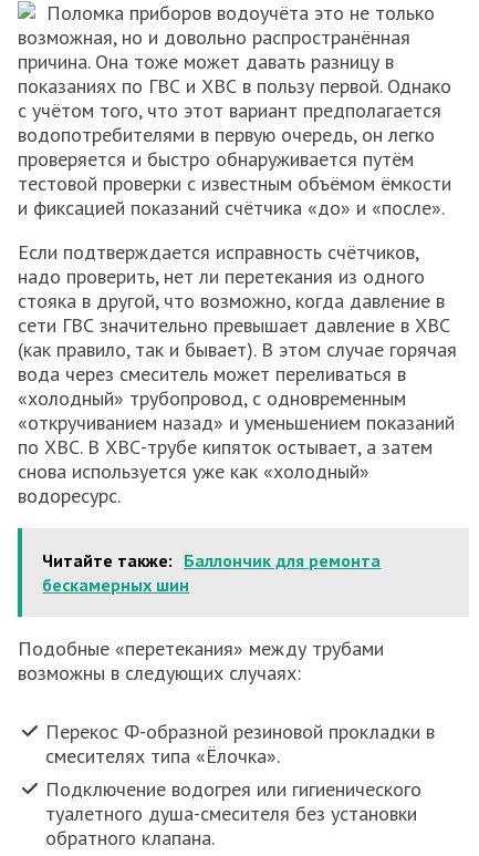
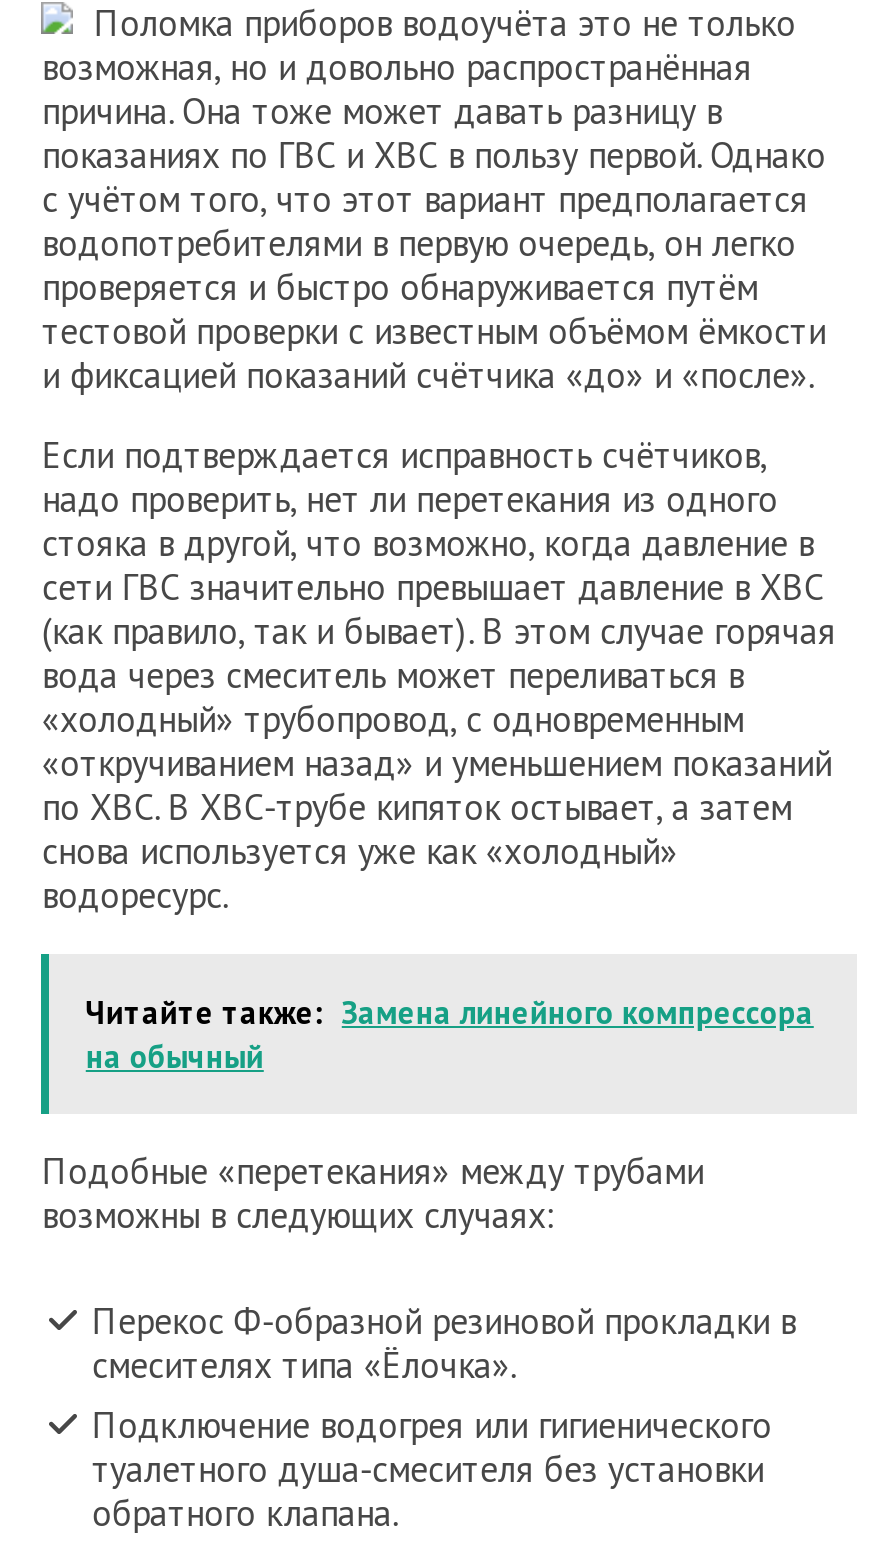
- Читайте также: Баллончик для ремонта
- бескамерных шин
+ Читайте также: Замена линейного компрессора
+ на обычный
